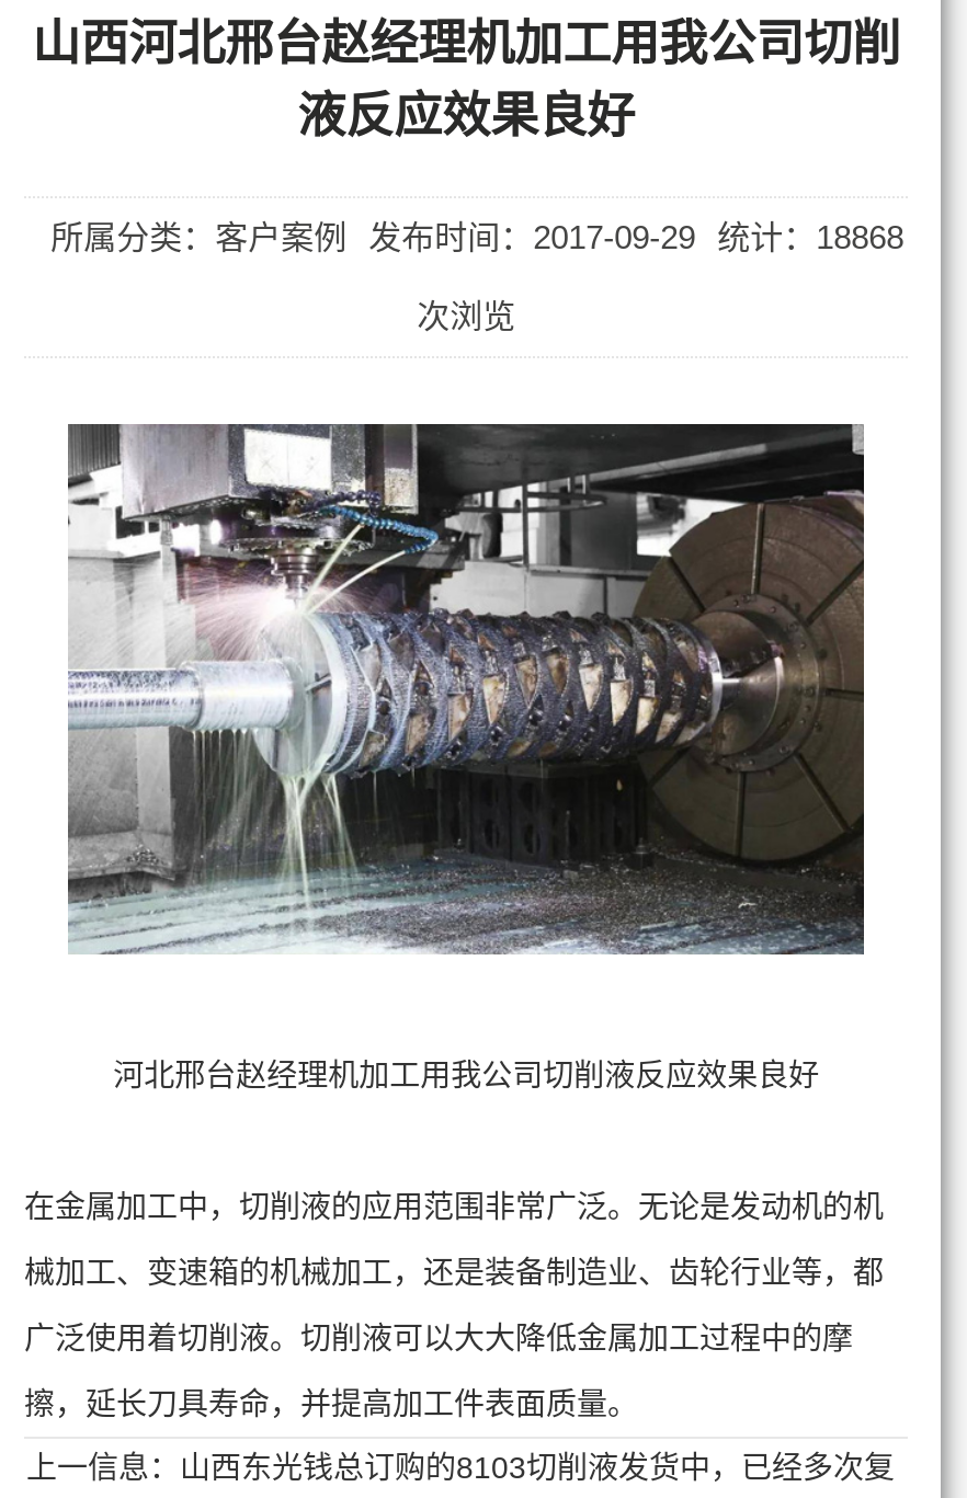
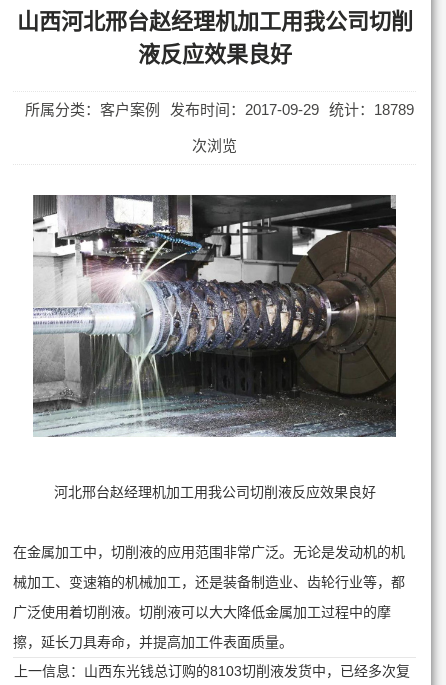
- 所属分类：客户案例 发布时间：2017-09-29 统计：18868
+ 所属分类：客户案例 发布时间：2017-09-29 统计：18789
